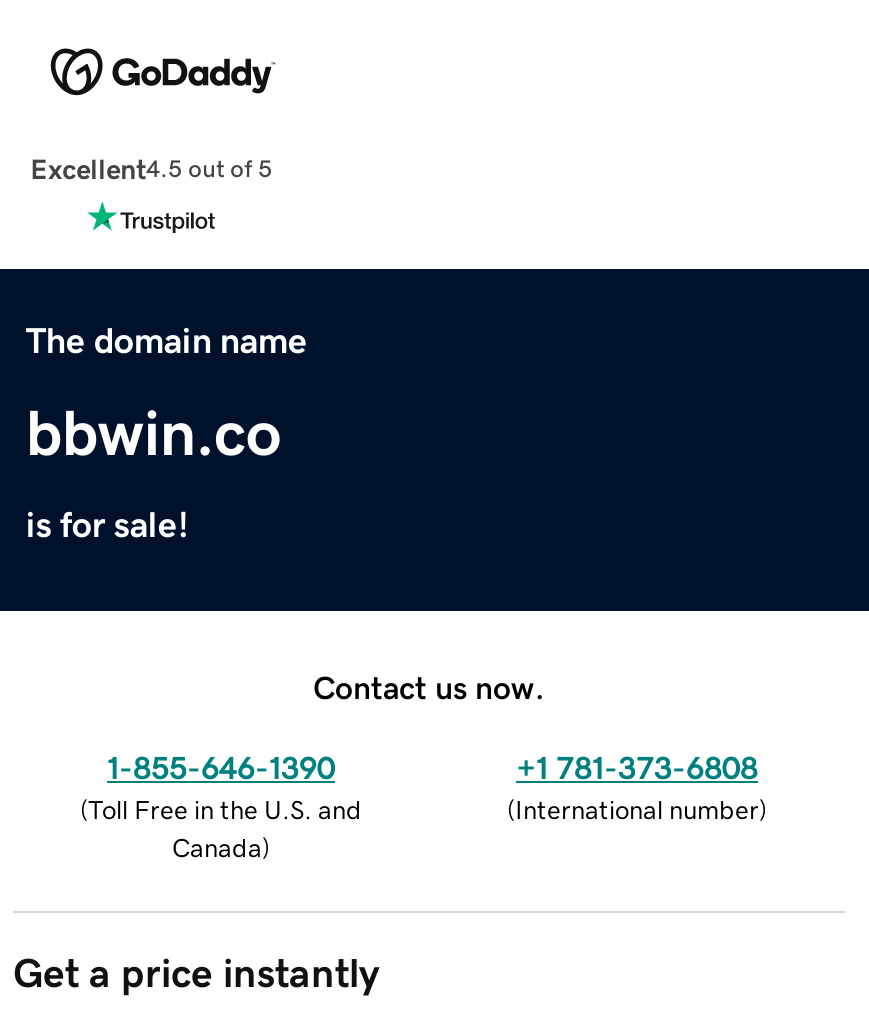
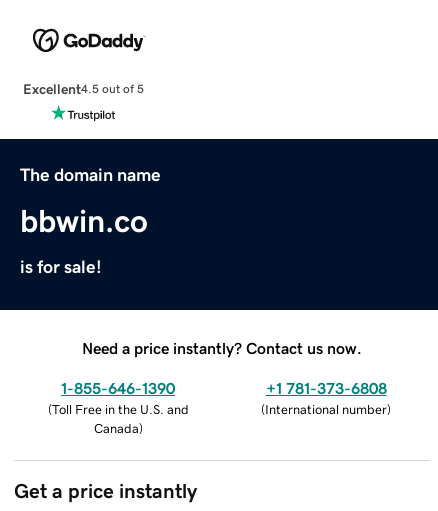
- Contact us now.
+ Need a price instantly? Contact us now.
